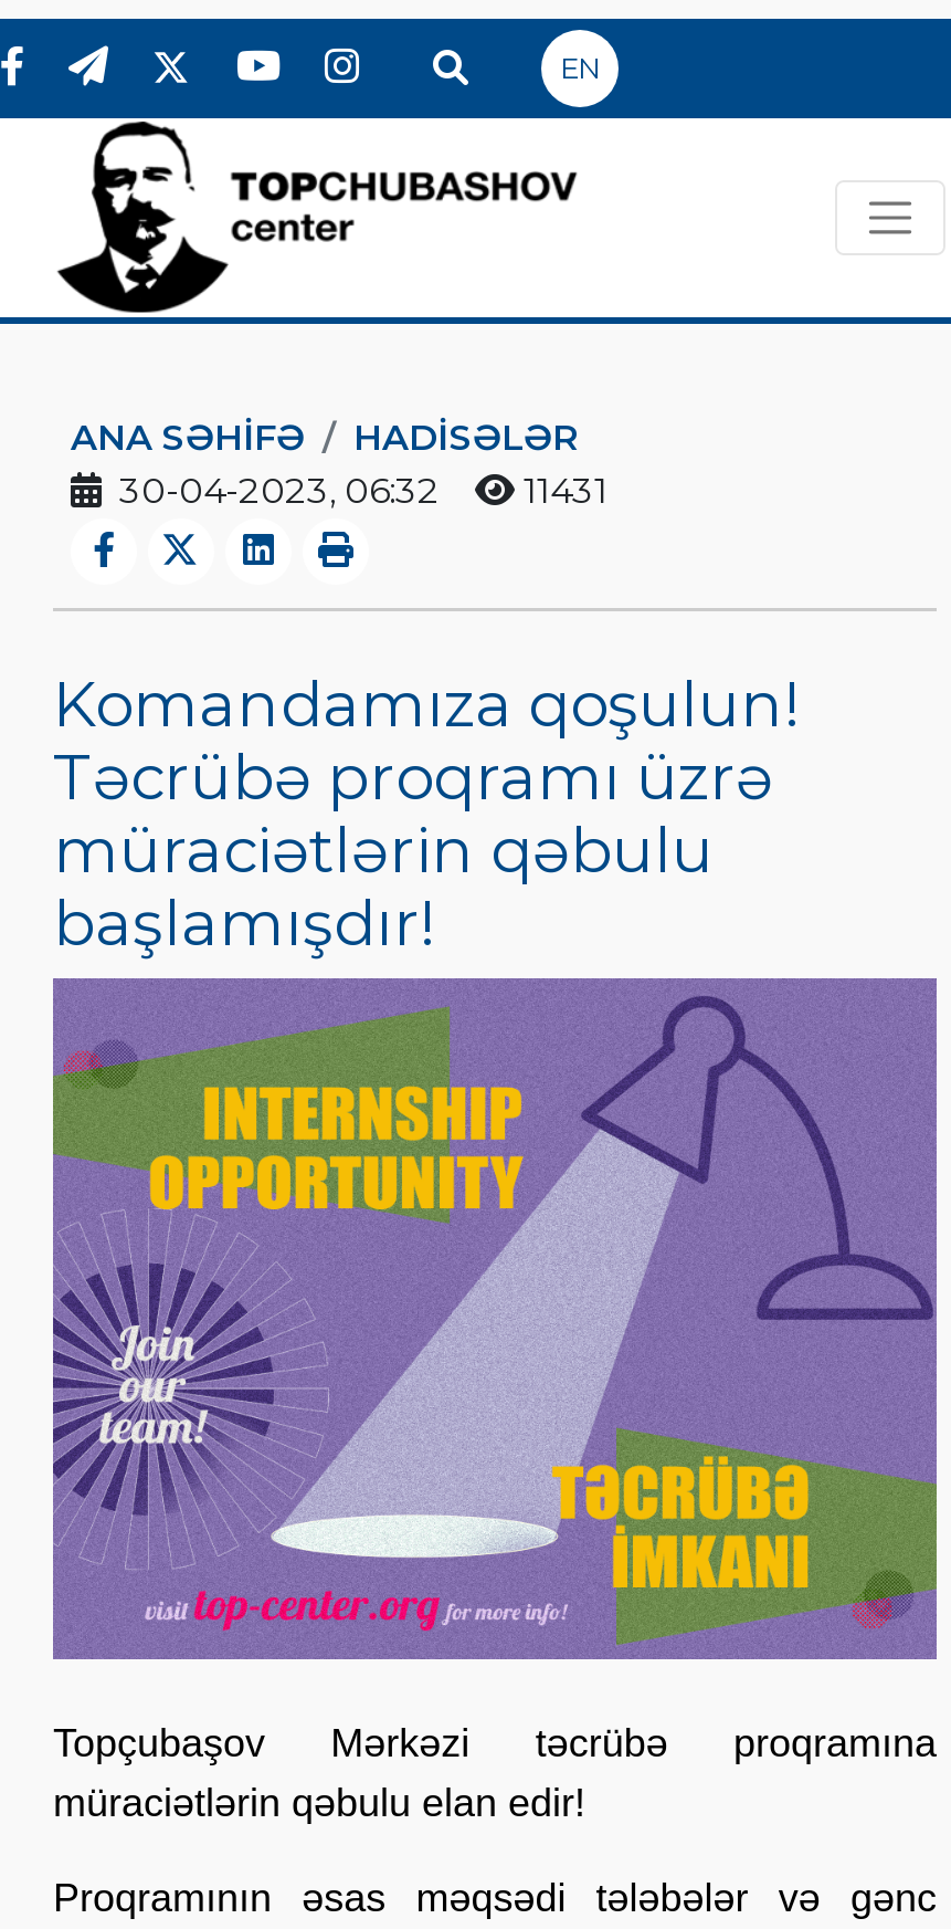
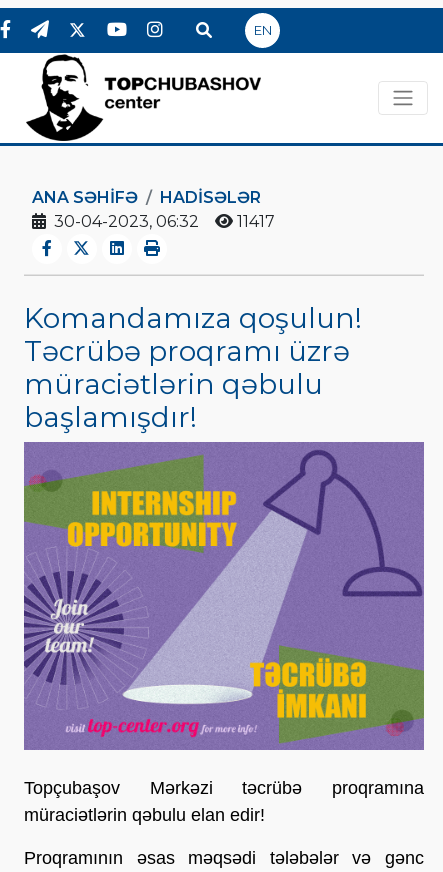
- 30-04-2023, 06:32 11431
+ 30-04-2023, 06:32 11417
